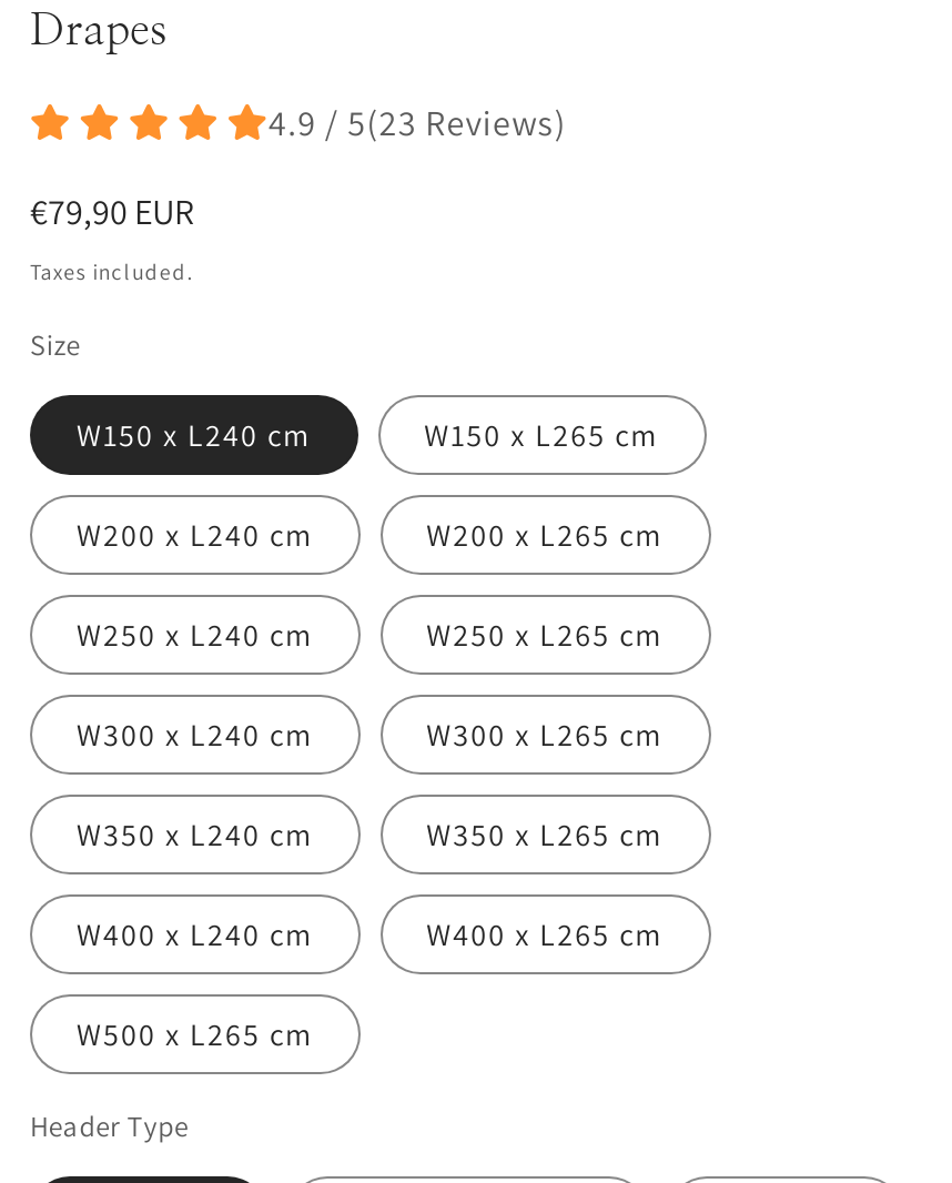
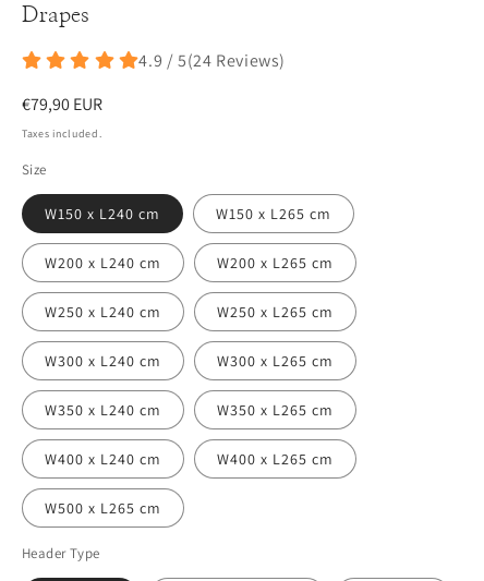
- 4.9 / 5(23 Reviews)
+ 4.9 / 5(24 Reviews)
